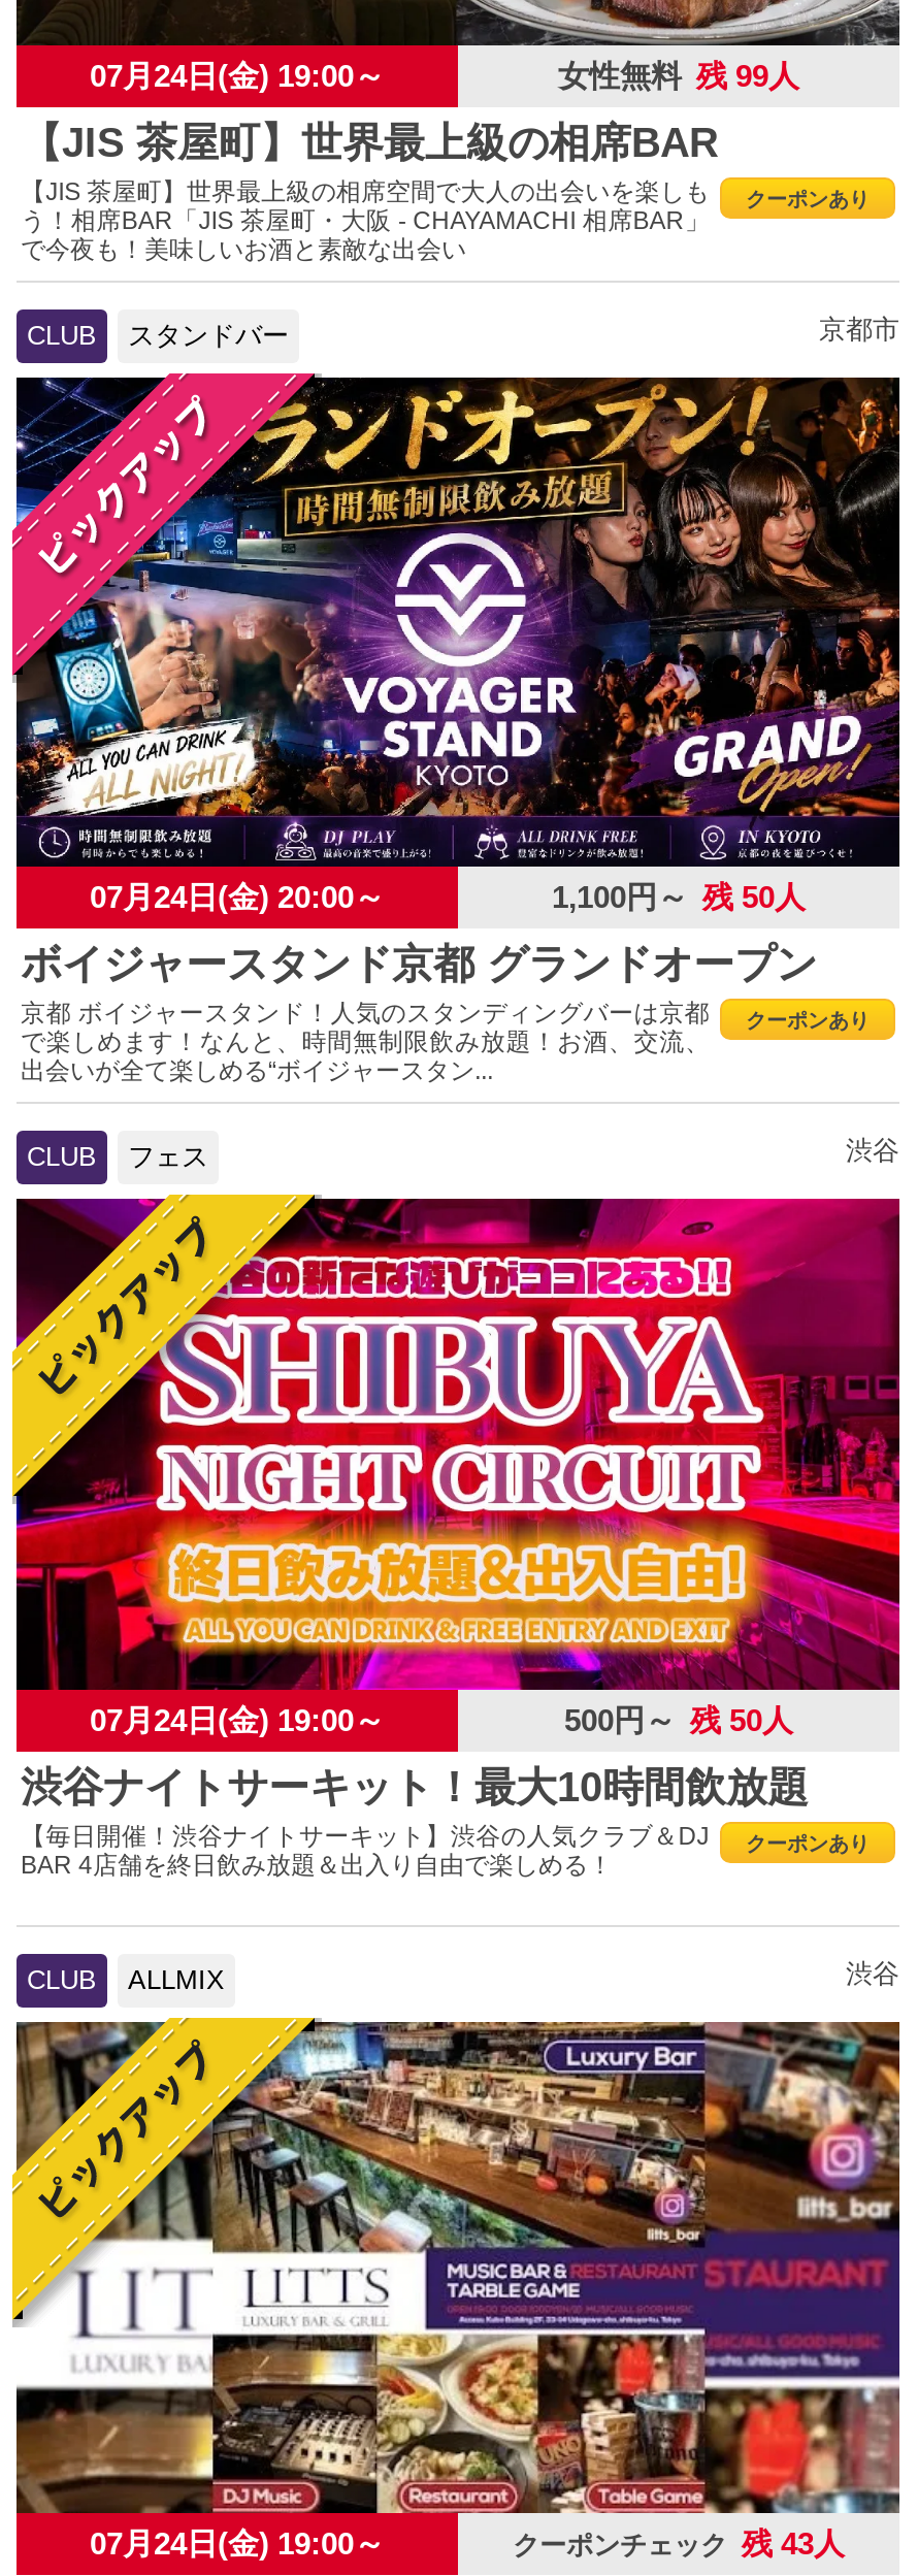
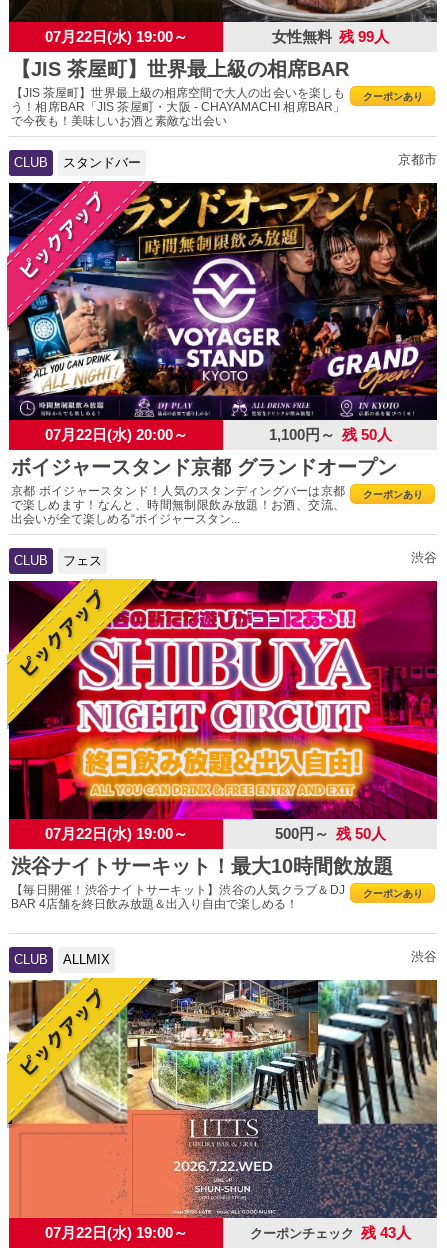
- 07月24日(金) 19:00～
+ 07月22日(水) 19:00～

- 07月24日(金) 20:00～
+ 07月22日(水) 20:00～

- 07月24日(金) 19:00～
+ 07月22日(水) 19:00～

- [image]
- 07月24日(金) 19:00～
+ [image]
+ 07月22日(水) 19:00～
